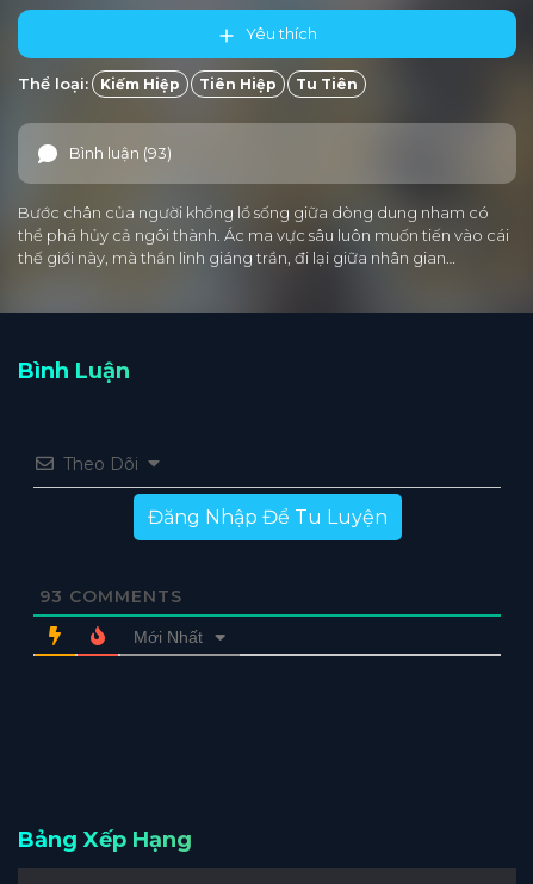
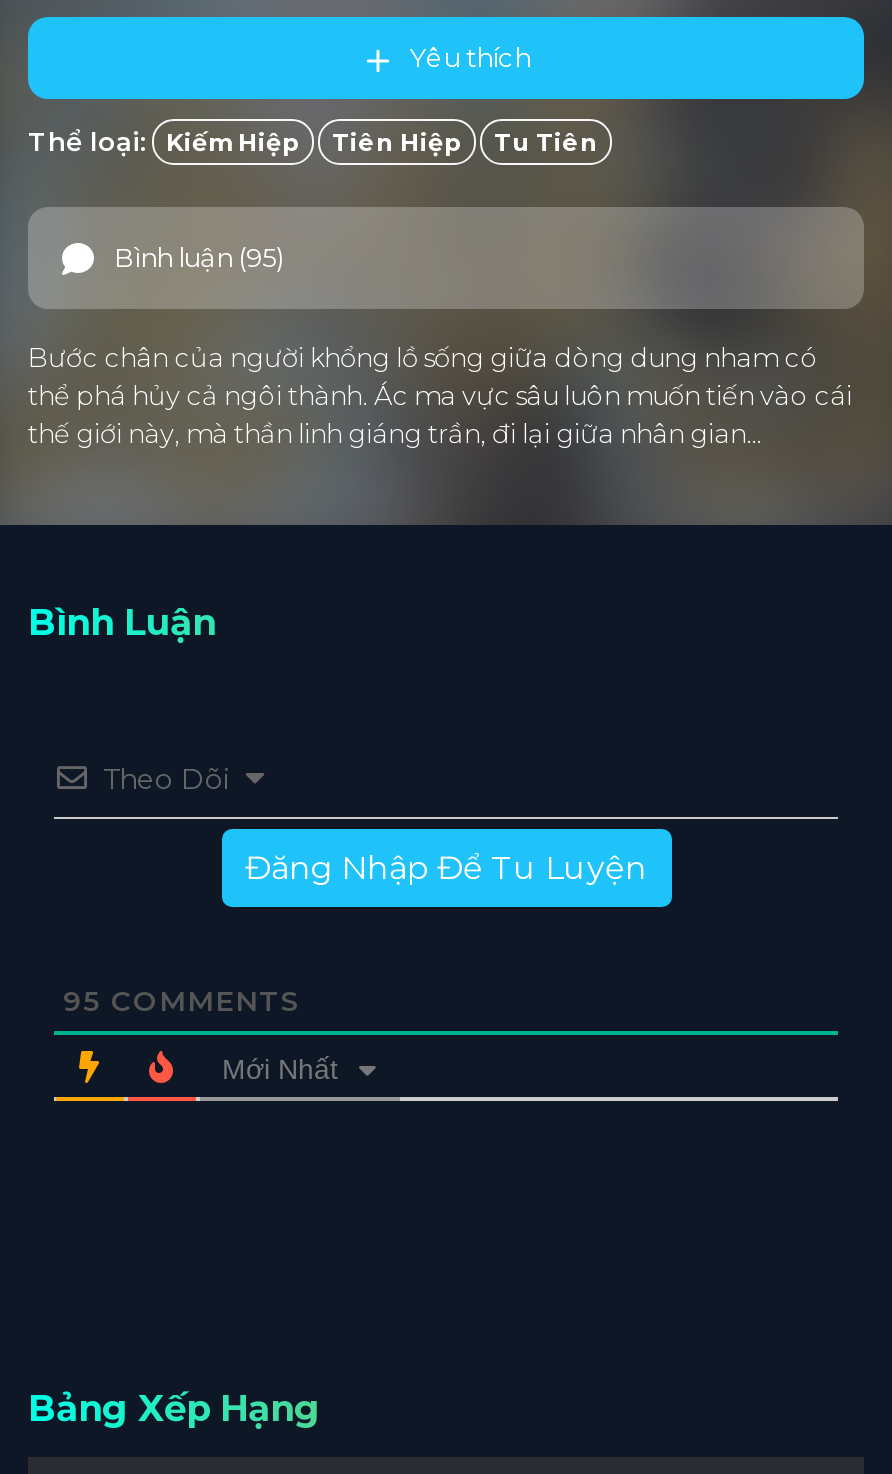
- Bình luận (93)
+ Bình luận (95)

- 93 COMMENTS
+ 95 COMMENTS
